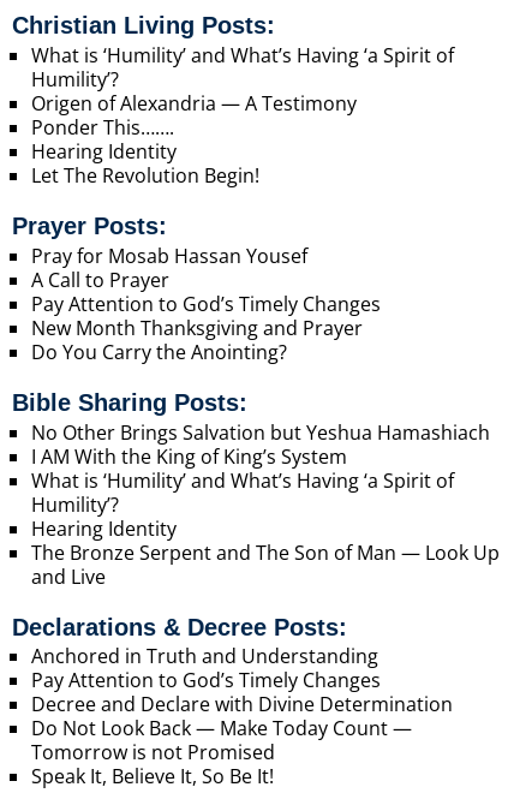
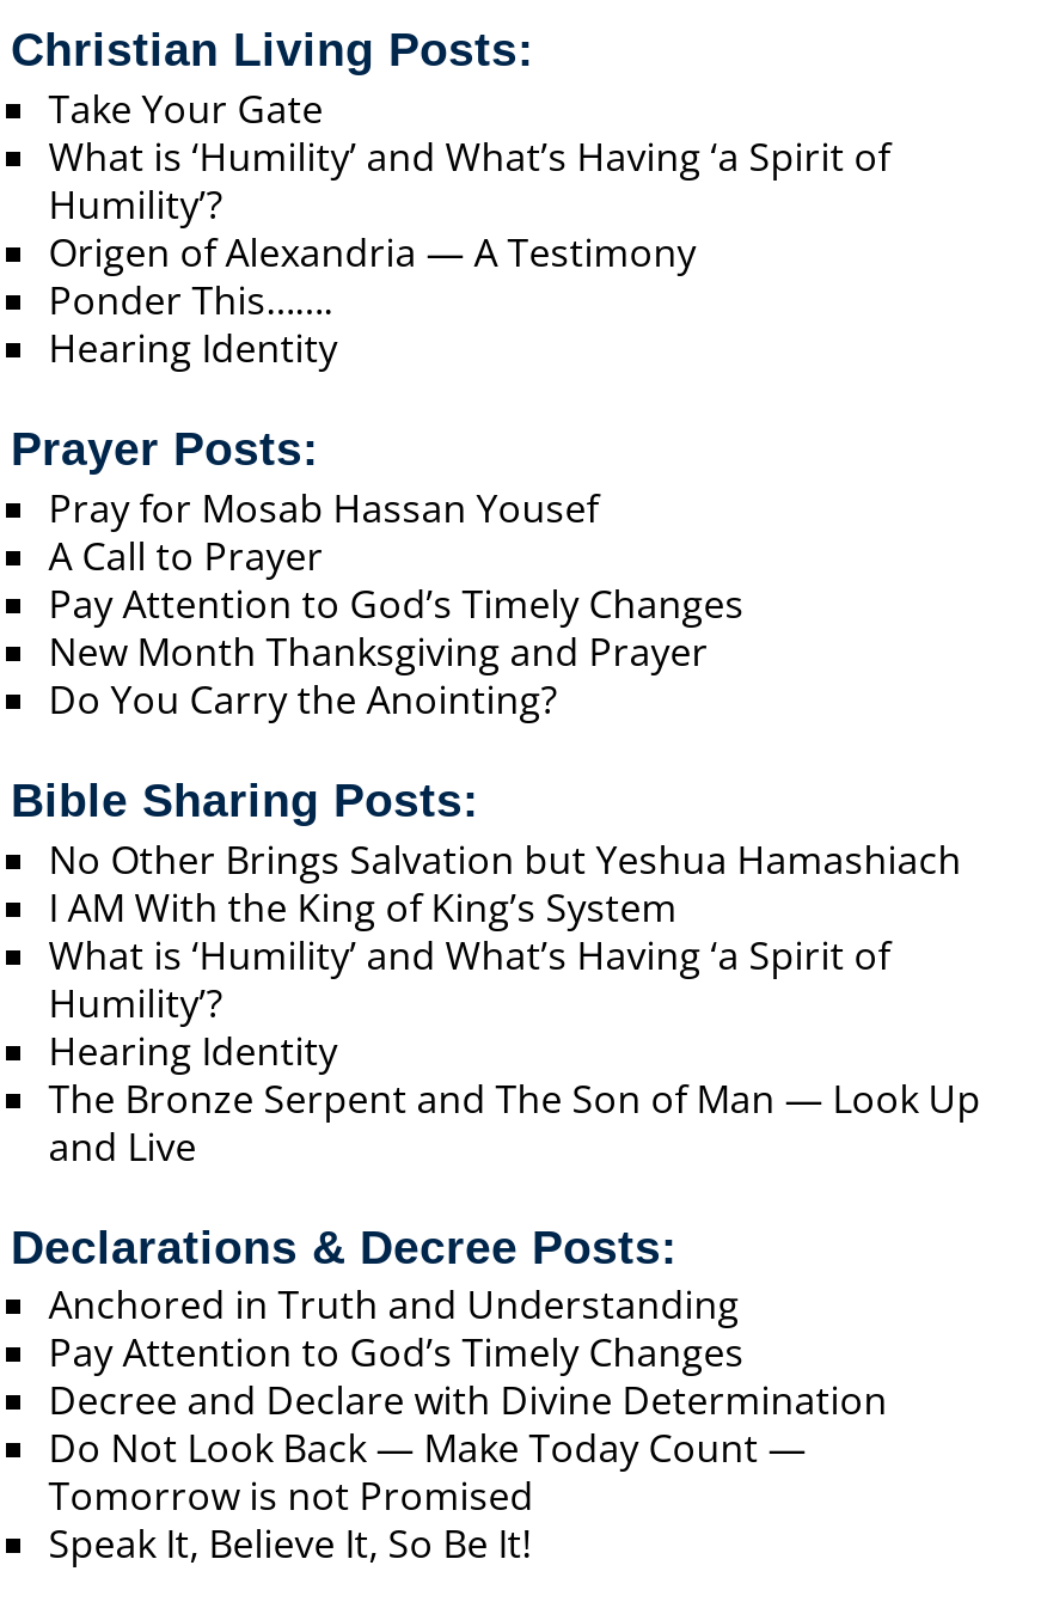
+ Take Your Gate

moved down: What is ‘Humility’ and What’s Having ‘a Spirit of | Humility’? | Origen of Alexandria — A Testimony | Ponder This……. | Hearing Identity

- Let The Revolution Begin!
